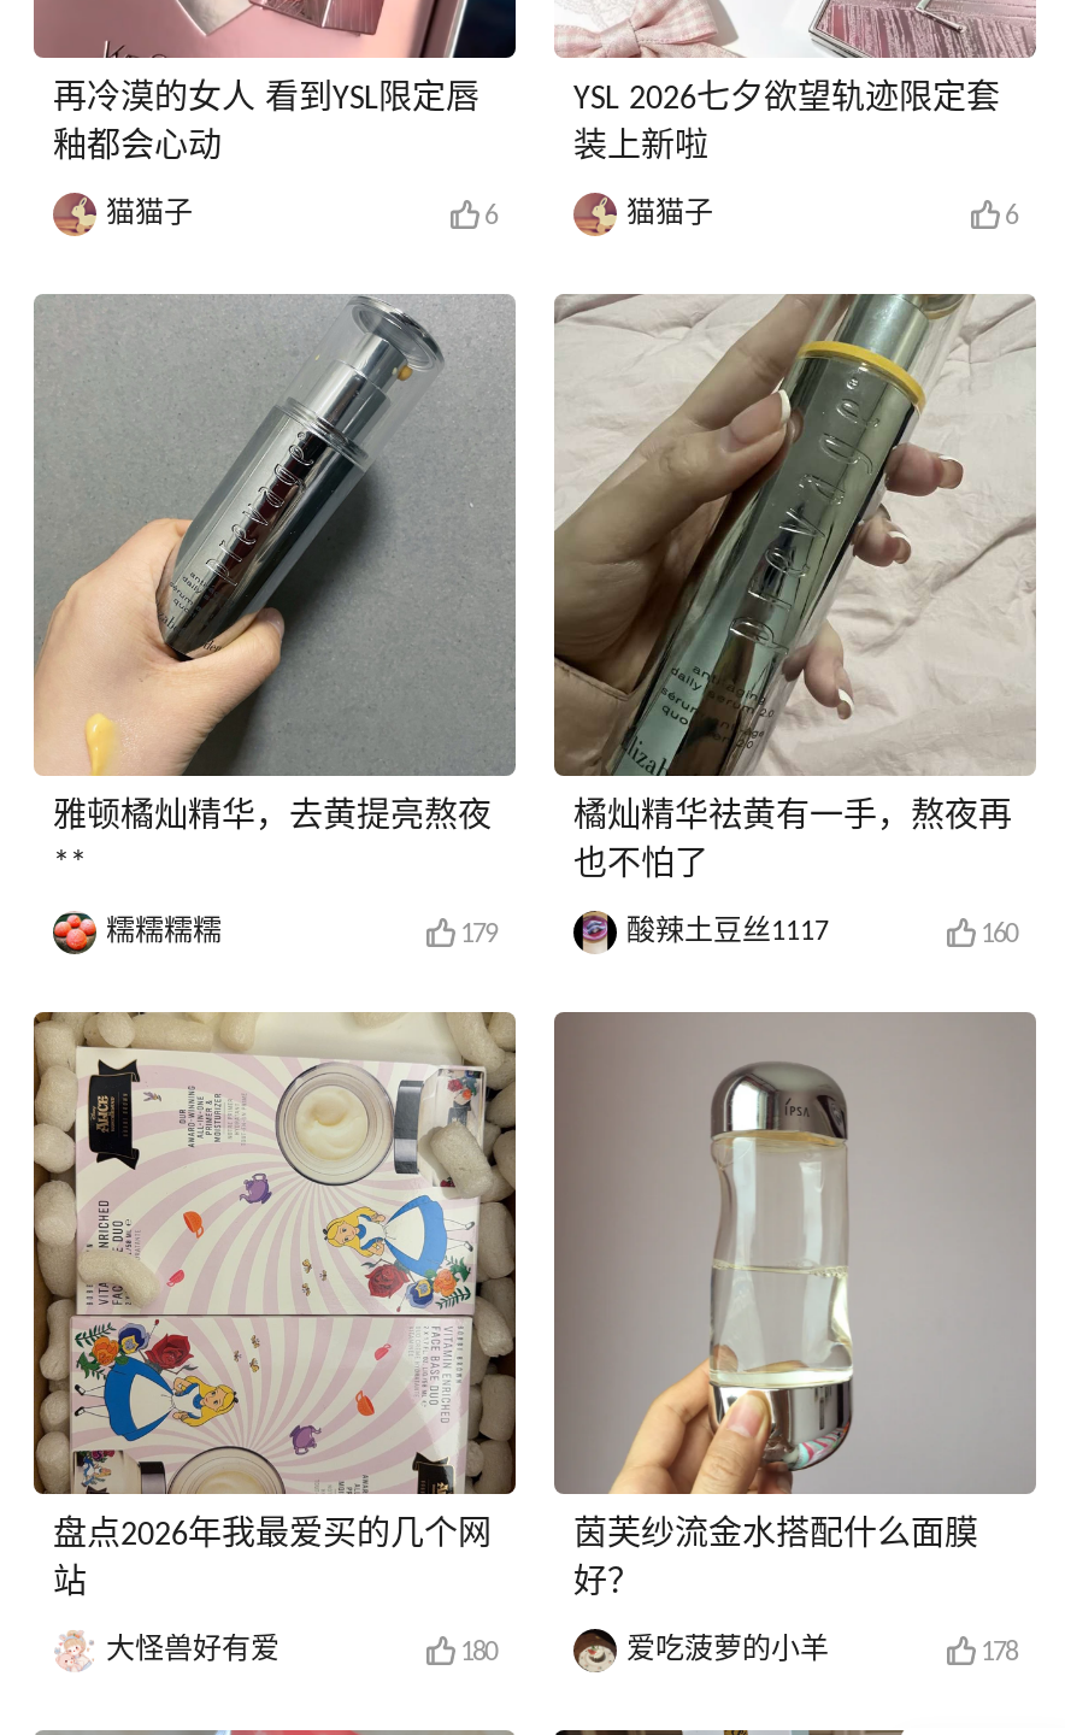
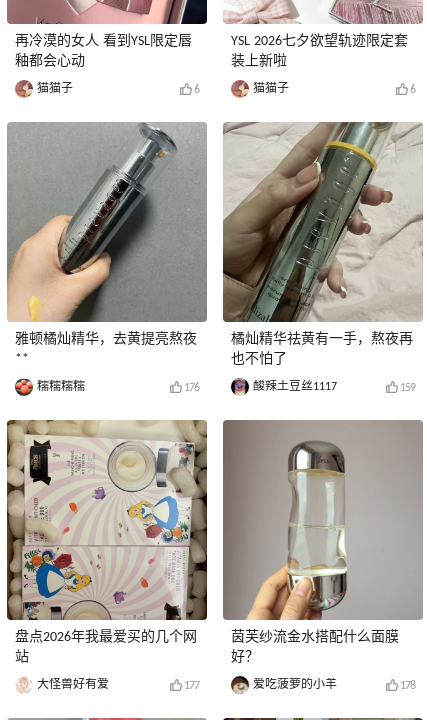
- 179
+ 176

- 160
+ 159

- 180
+ 177
